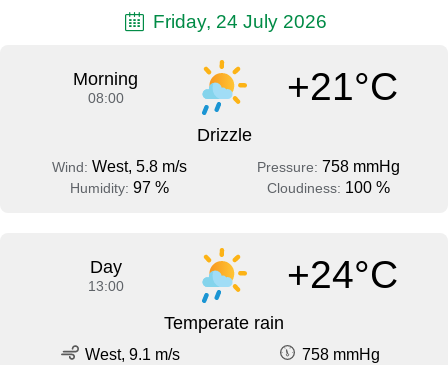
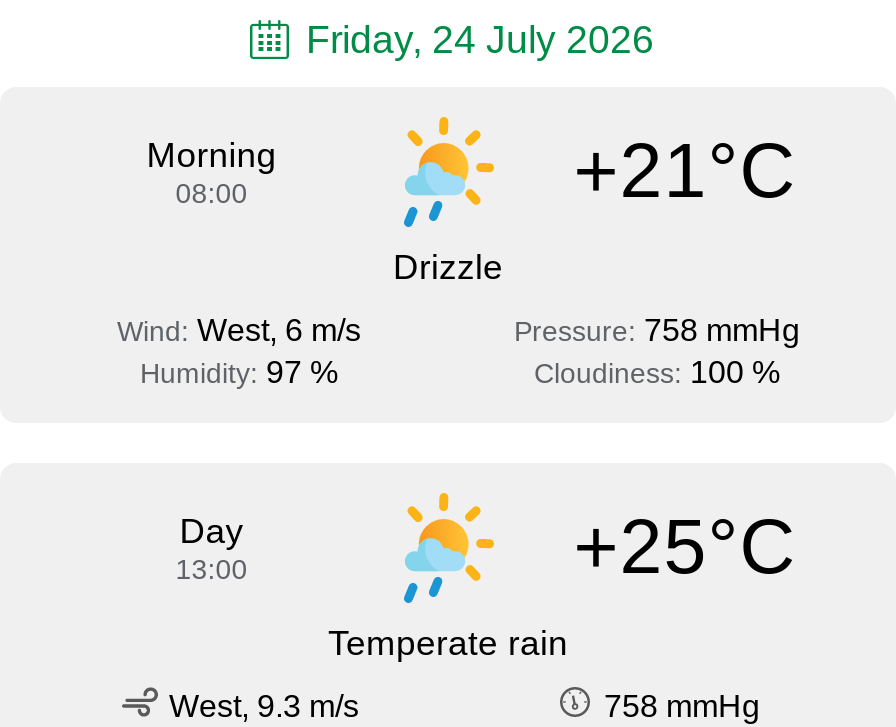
- Wind: West, 5.8 m/s
+ Wind: West, 6 m/s

- +24°C
+ +25°C

- West, 9.1 m/s
+ West, 9.3 m/s
